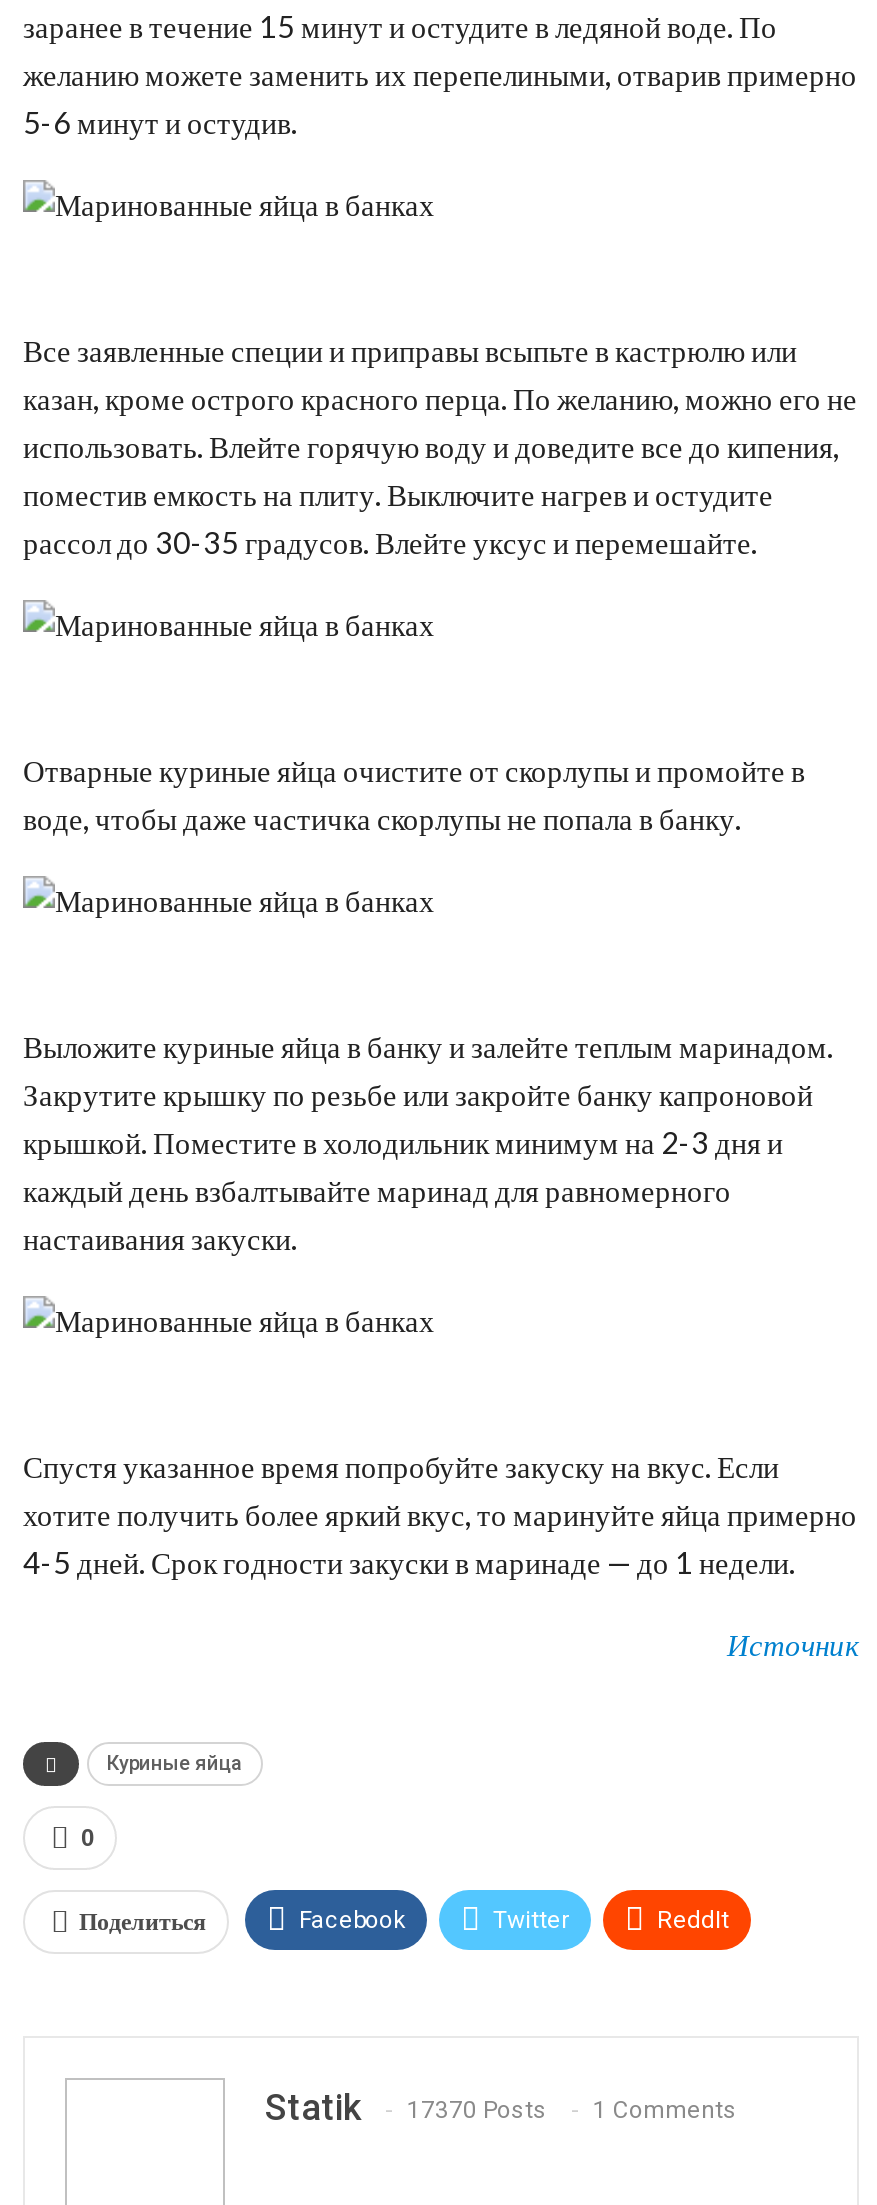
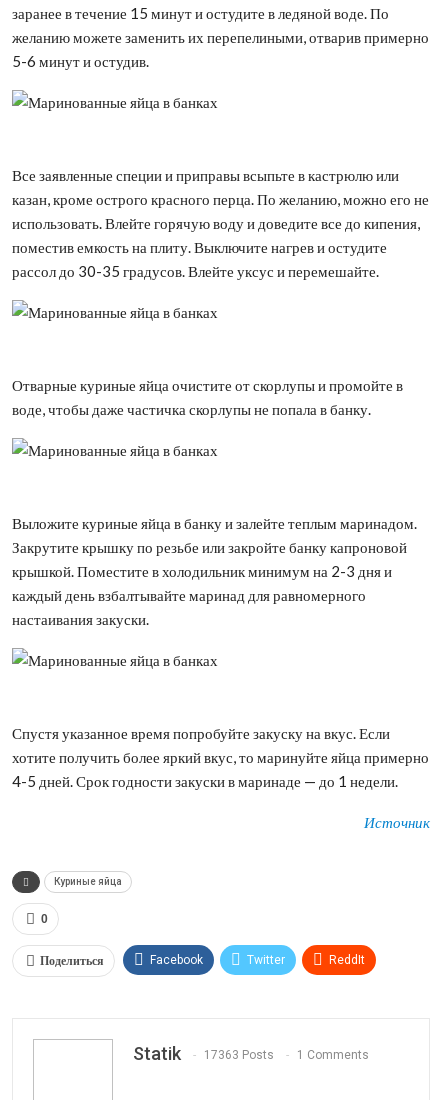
- Statik 17370 Posts 1 Comments
+ Statik 17363 Posts 1 Comments
